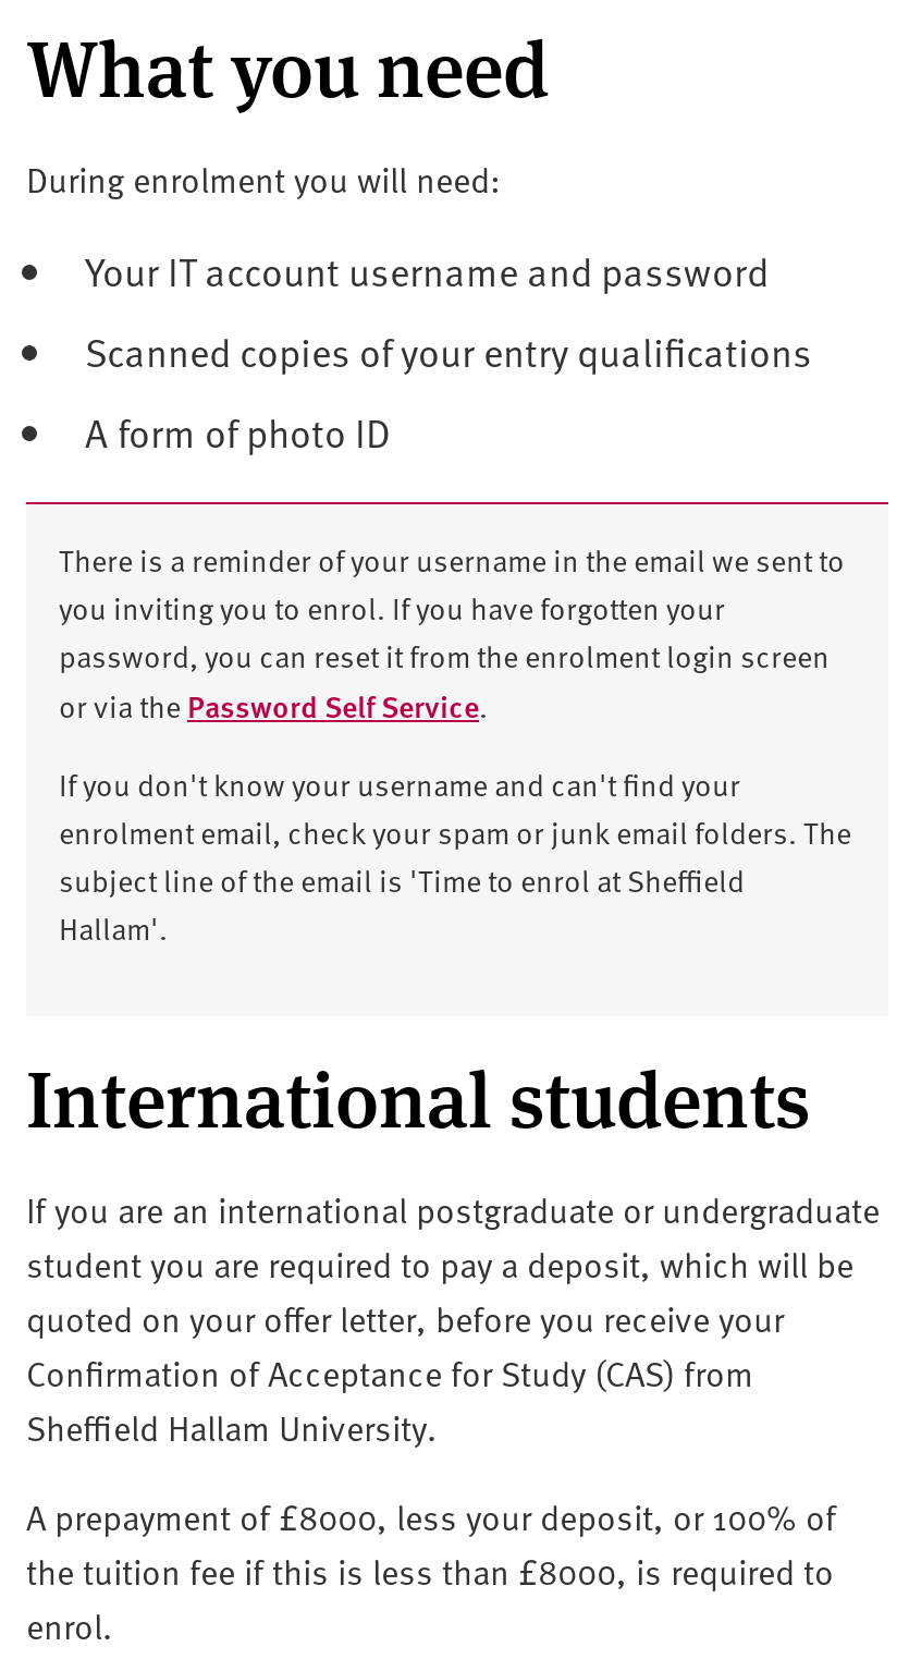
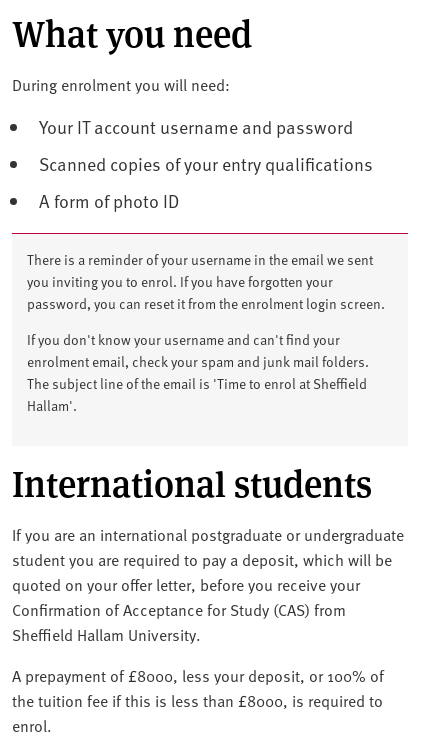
- There is a reminder of your username in the email we sent to
+ There is a reminder of your username in the email we sent

- password, you can reset it from the enrolment login screen
- or via the Password Self Service.
+ password, you can reset it from the enrolment login screen.

- enrolment email, check your spam or junk email folders. The
- subject line of the email is 'Time to enrol at Sheffield
+ enrolment email, check your spam and junk mail folders.
+ The subject line of the email is 'Time to enrol at Sheffield
